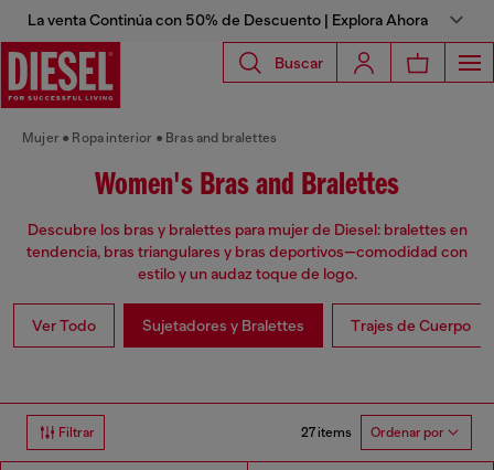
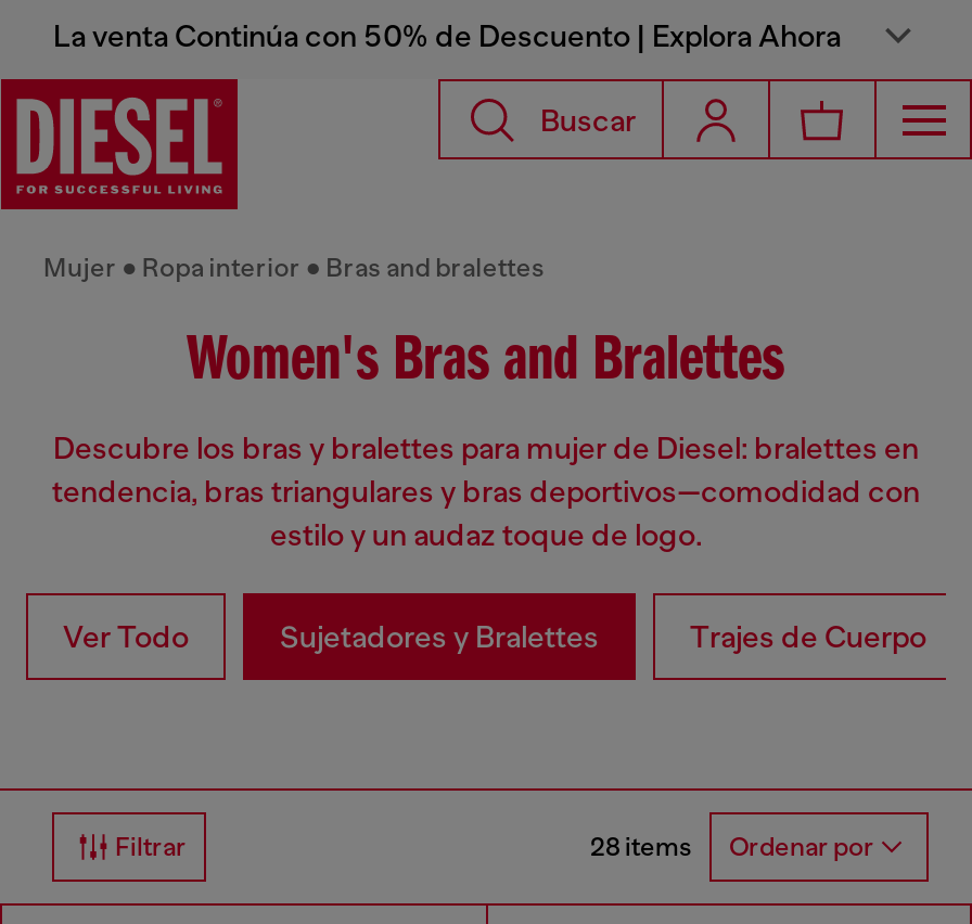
- 27 items Ordenar por
+ 28 items Ordenar por
